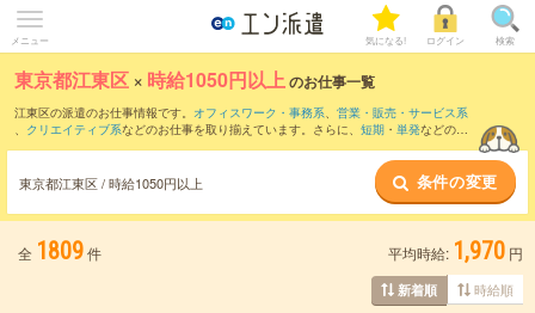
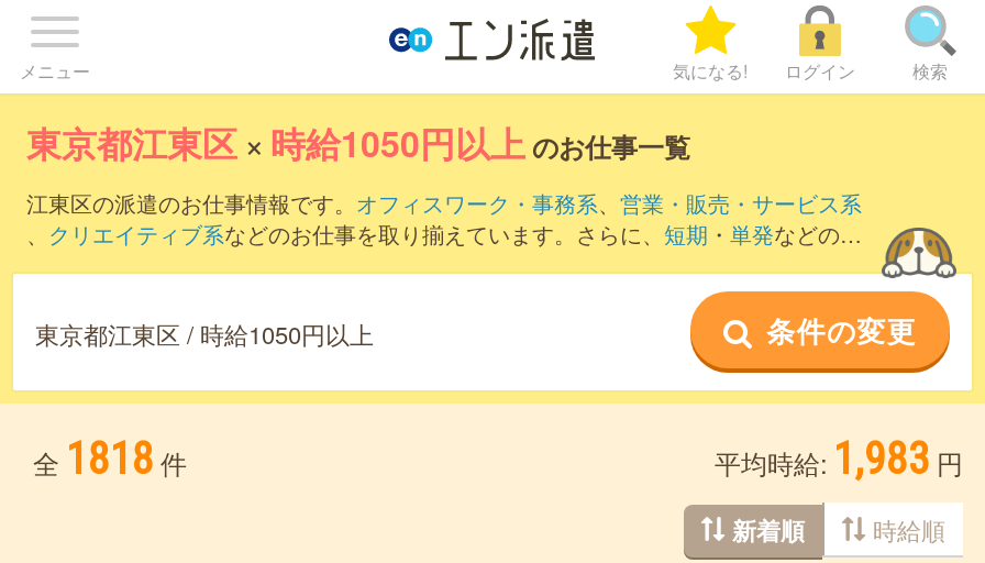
- 全 1809 件
+ 全 1818 件

- 平均時給: 1,970 円
+ 平均時給: 1,983 円
